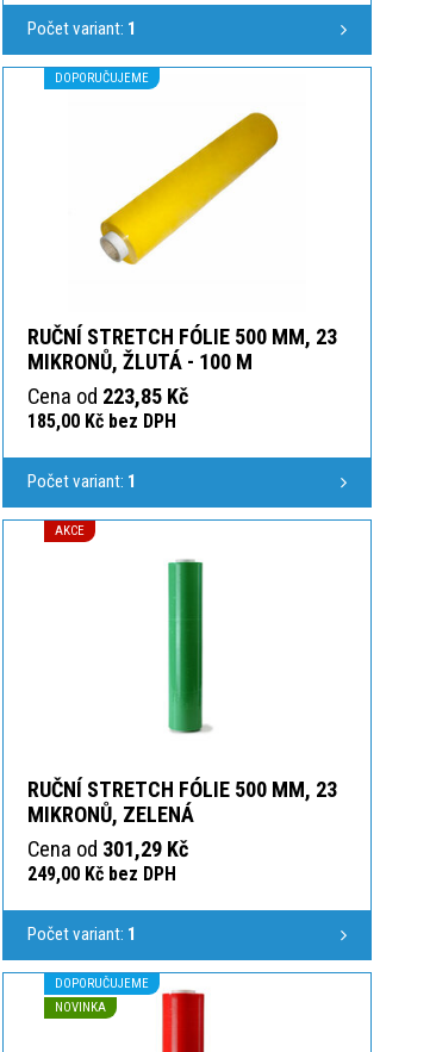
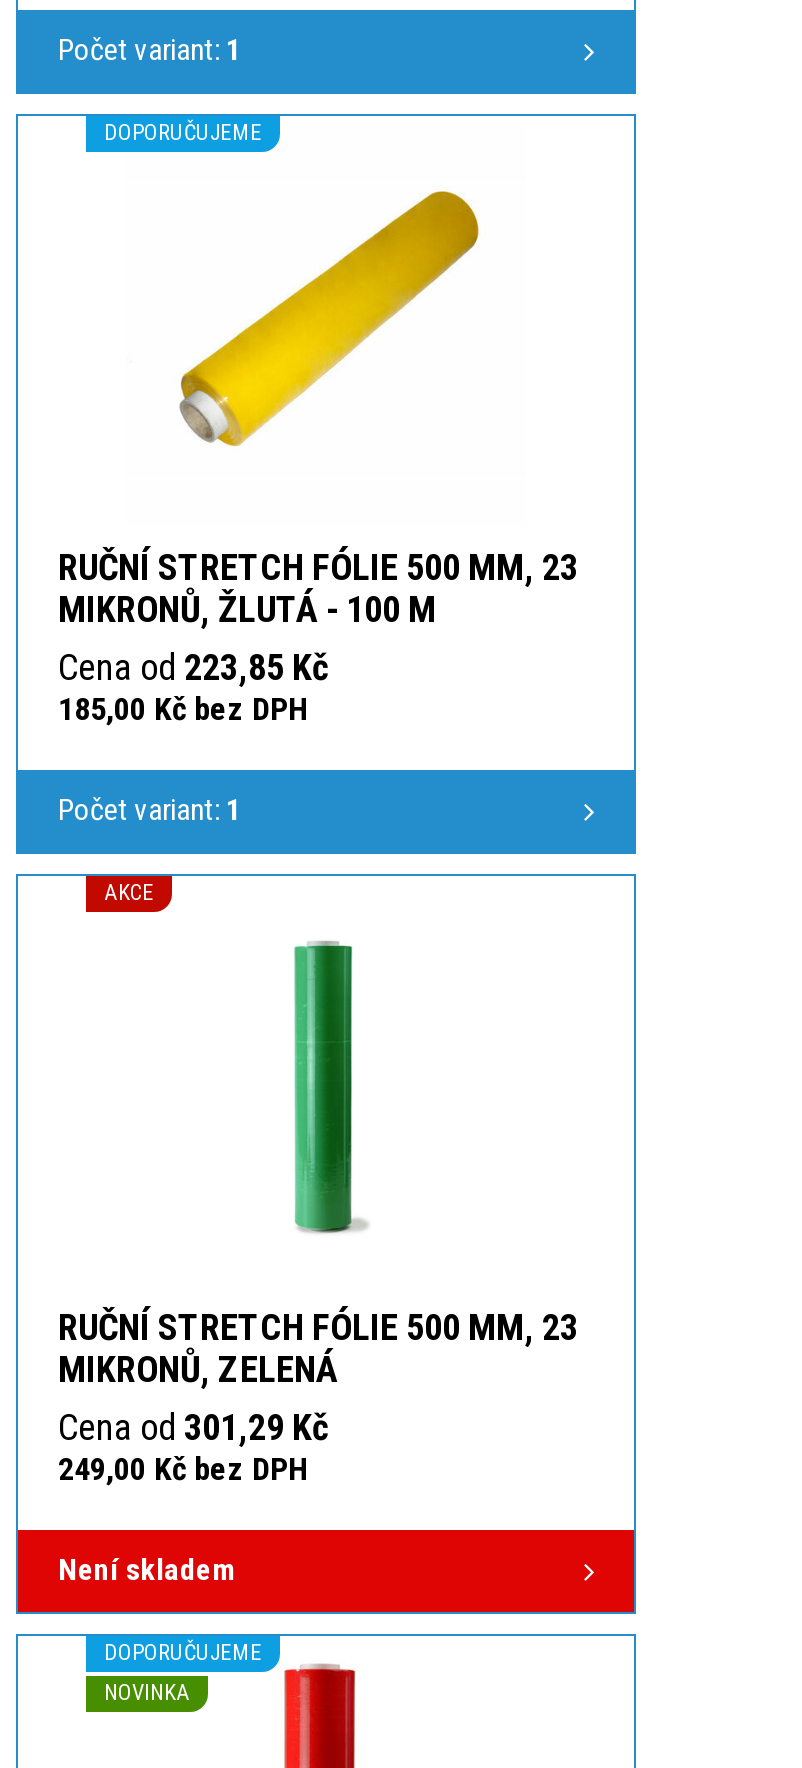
- Počet variant: 1
+ Není skladem
